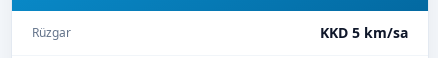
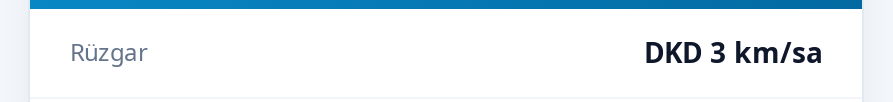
- KKD 5 km/sa
+ DKD 3 km/sa
